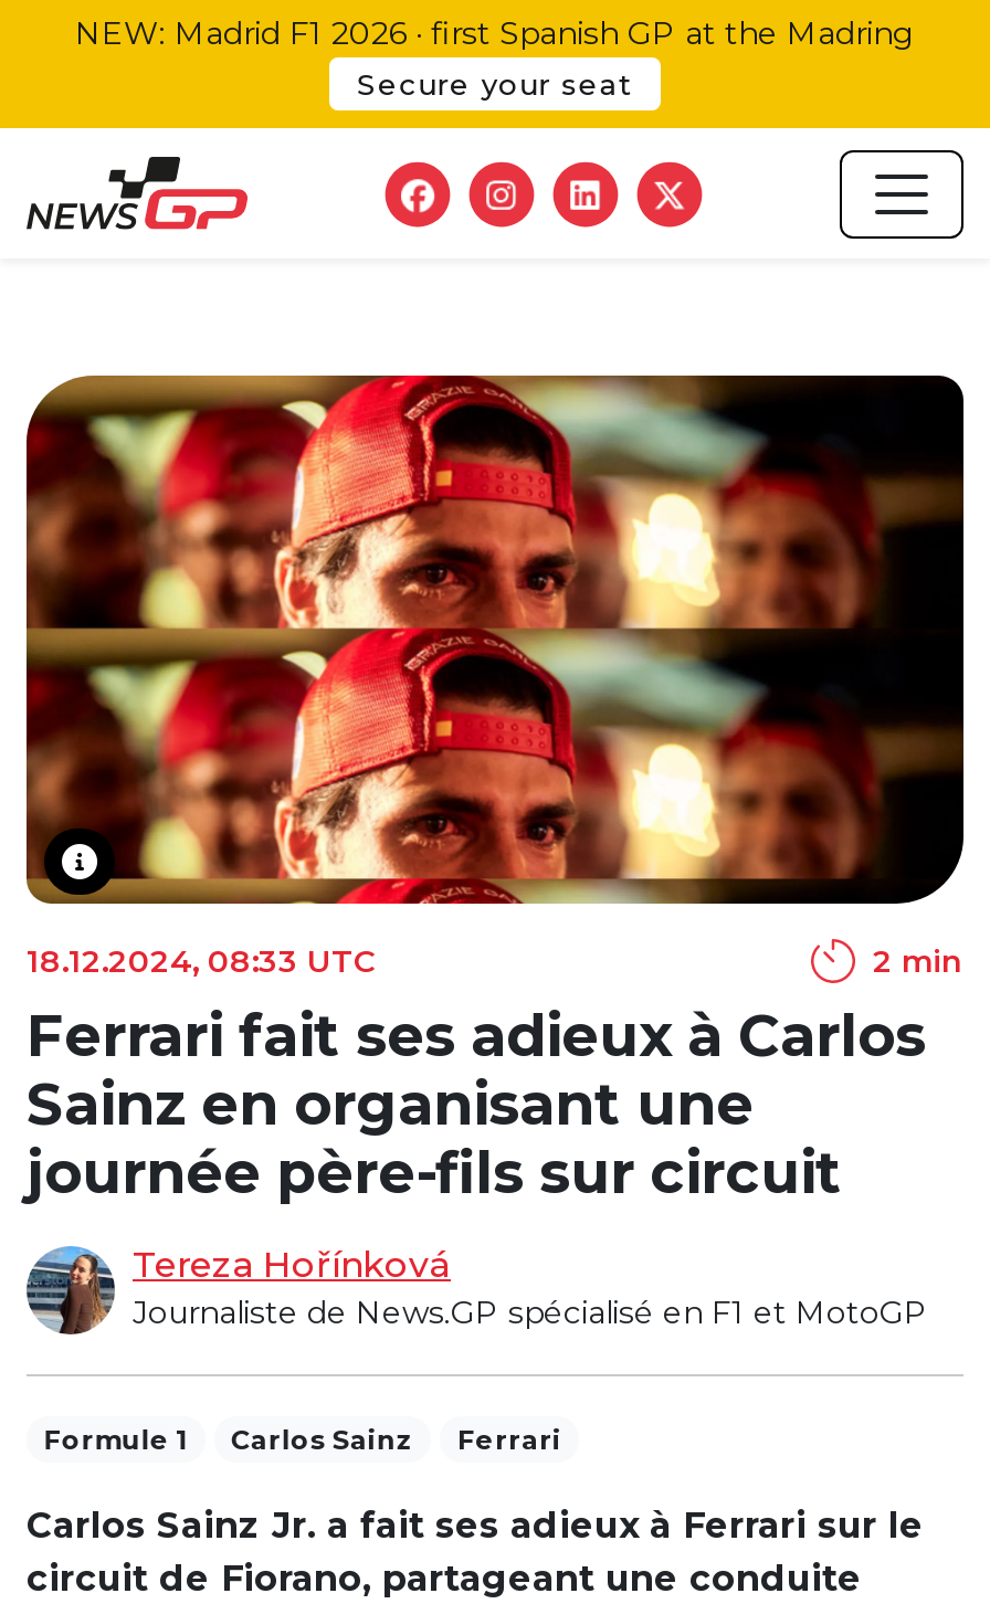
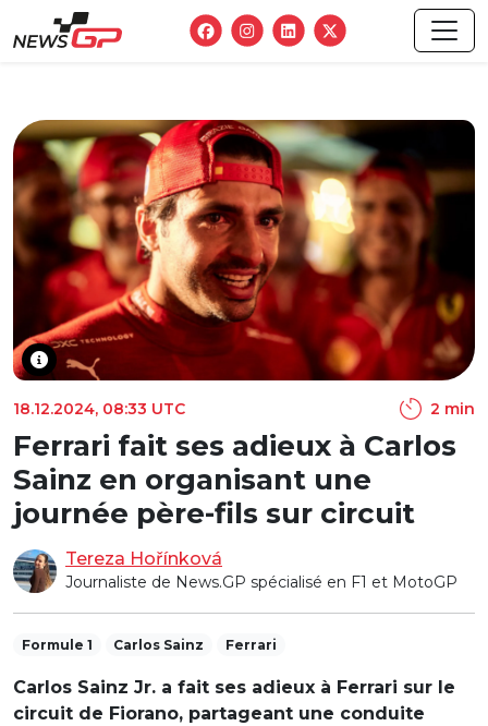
- NEW: Madrid F1 2026 · first Spanish GP at the Madring
- Secure your seat

- [image]
+ [image]
